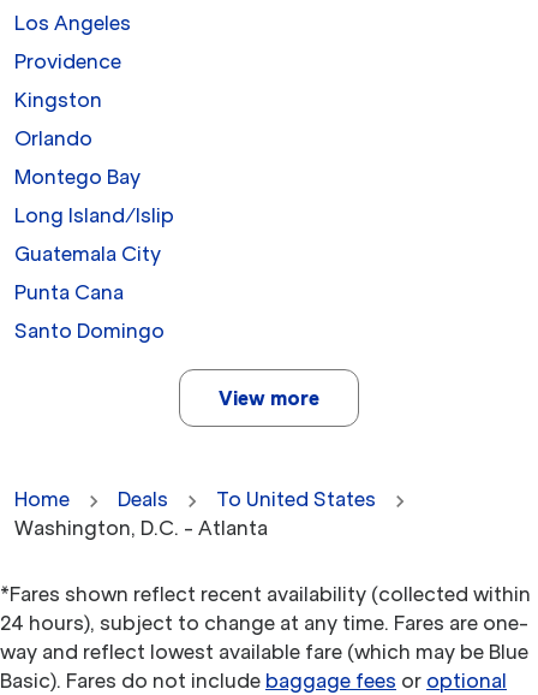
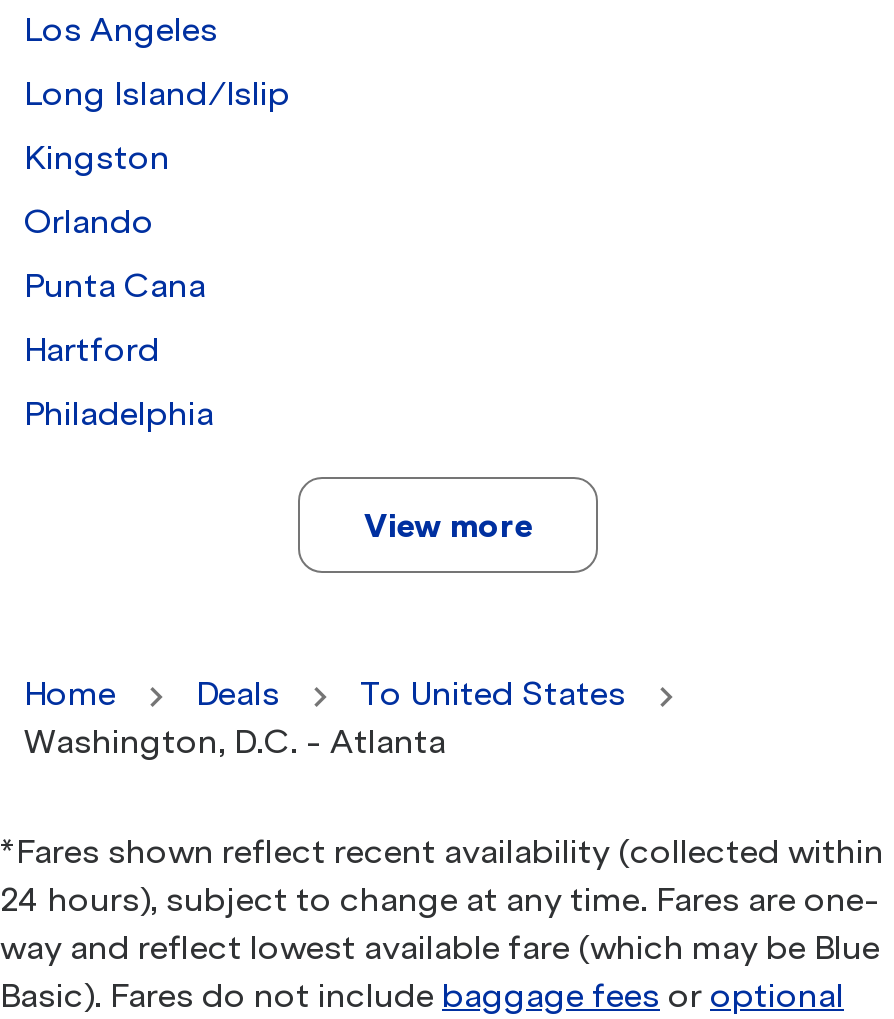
- Providence

- Montego Bay
- Guatemala City

moved up: Long Island/Islip

moved up: Punta Cana

- Santo Domingo
+ Hartford
+ Philadelphia
